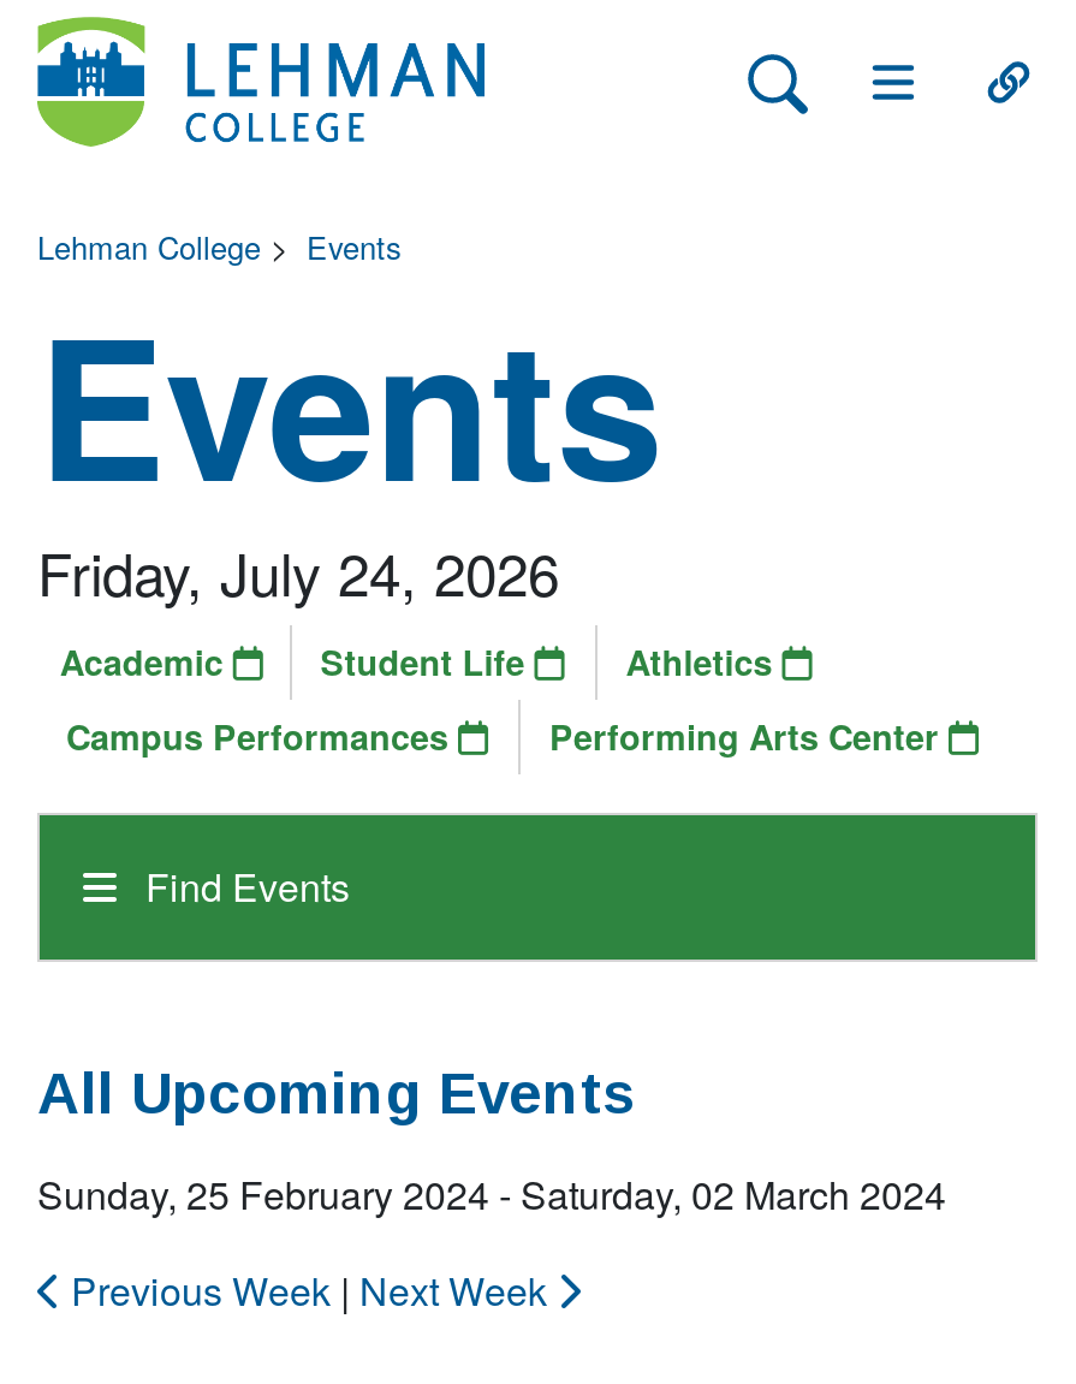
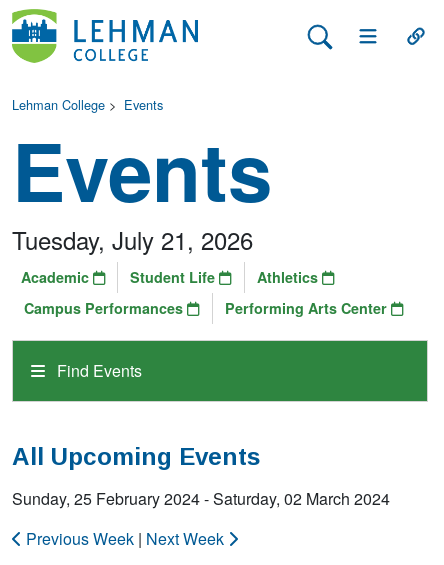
- Friday, July 24, 2026
+ Tuesday, July 21, 2026
